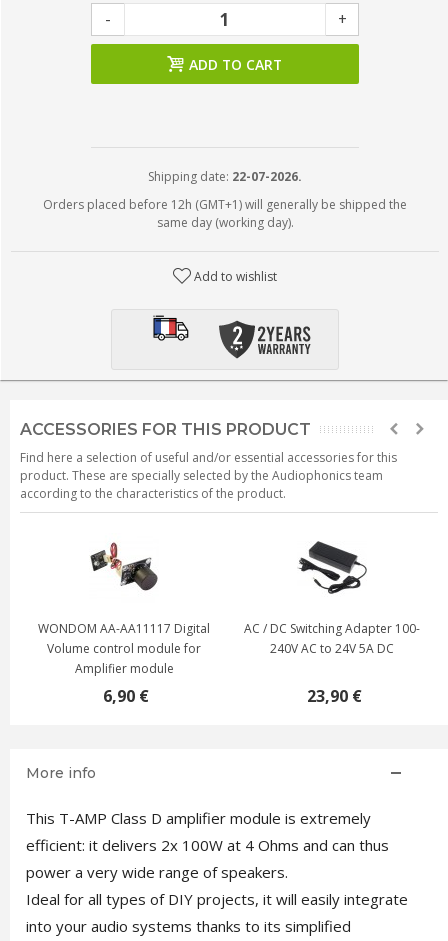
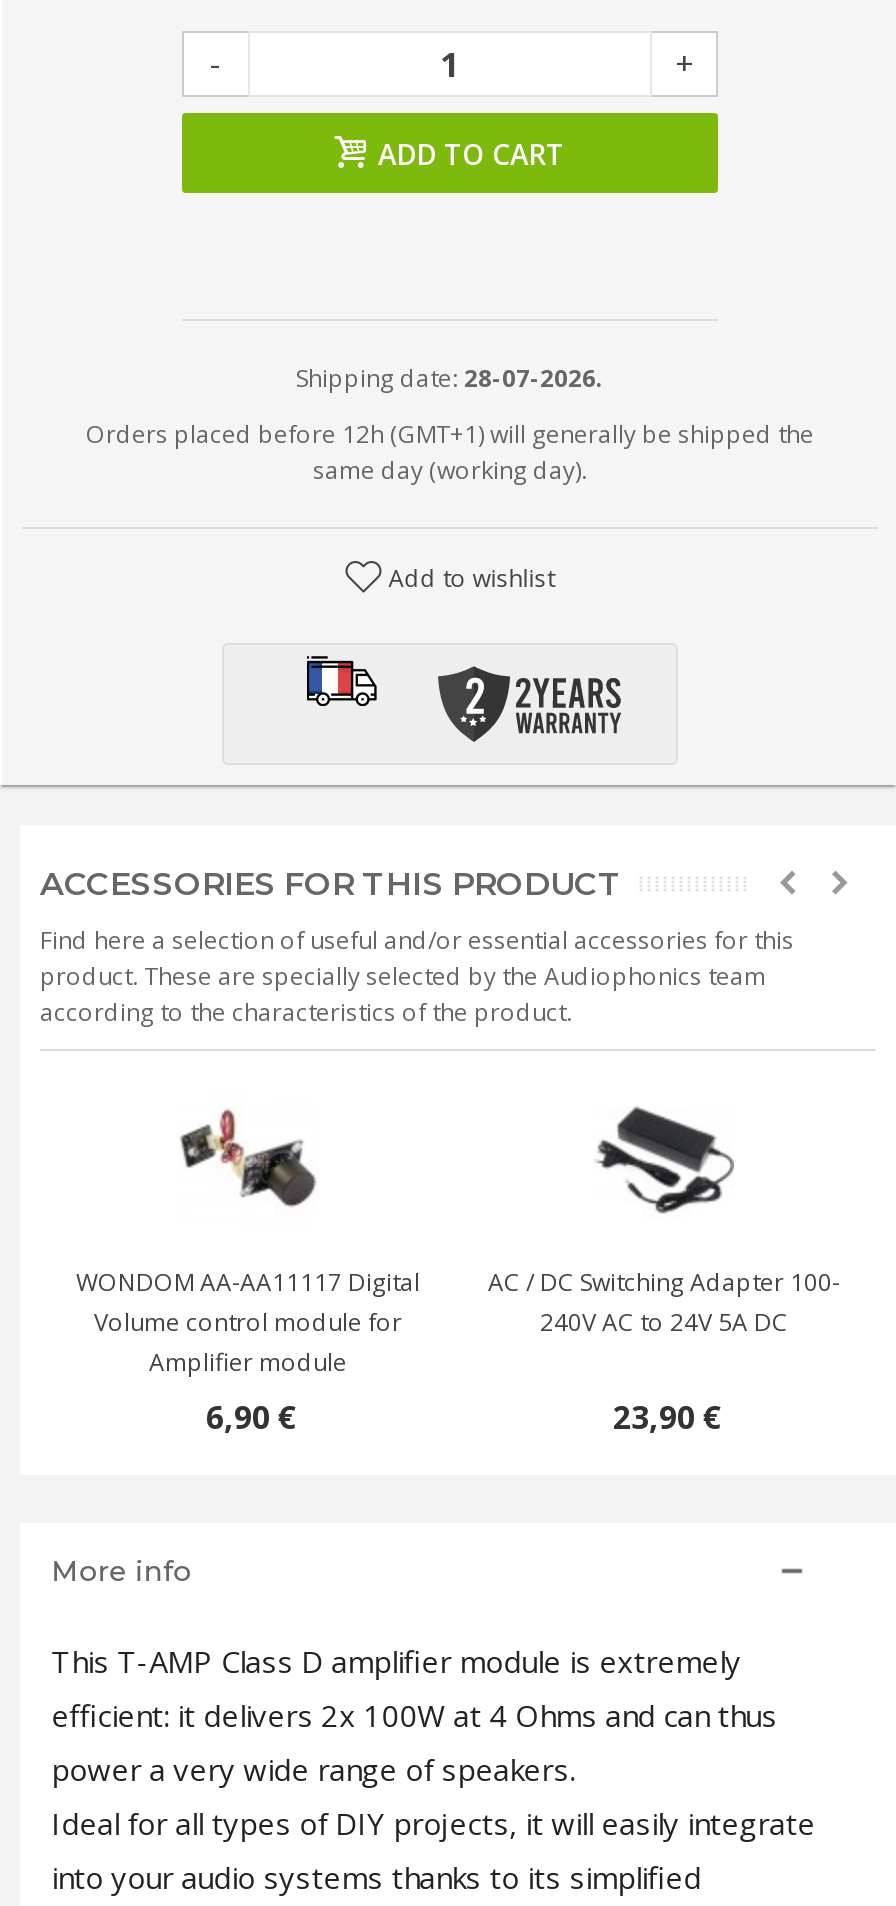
- Shipping date: 22-07-2026.
+ Shipping date: 28-07-2026.
